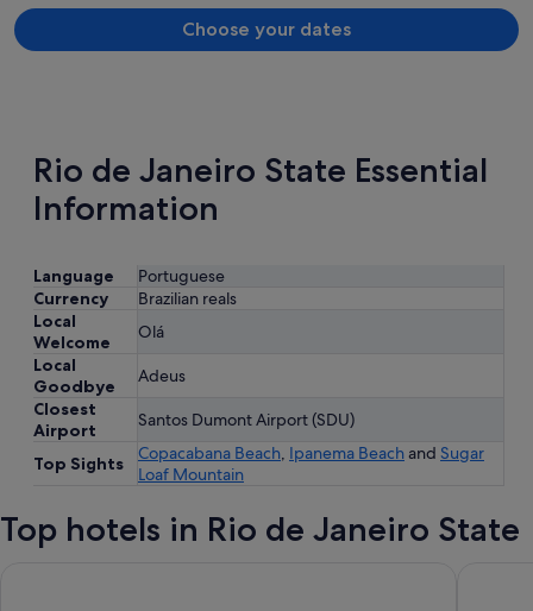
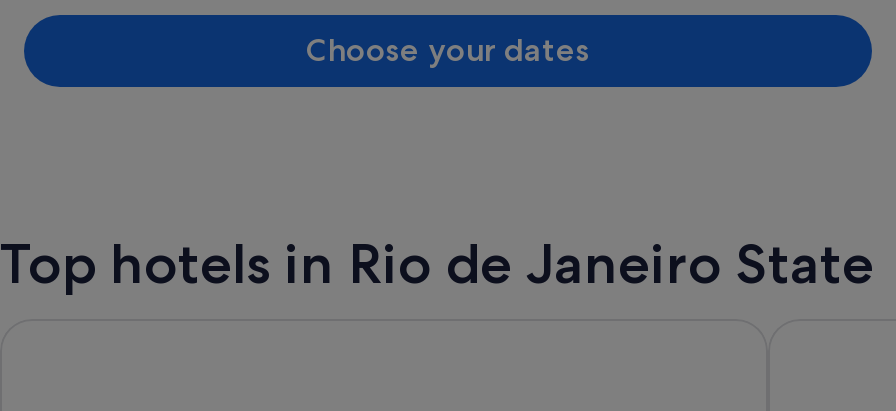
- Rio de Janeiro State Essential
- Information
- Language
- Portuguese
- Currency
- Brazilian reals
- Local
- Welcome
- Olá
- Local
- Goodbye
- Adeus
- Closest
- Airport
- Santos Dumont Airport (SDU)
- Top Sights
- Copacabana Beach, Ipanema Beach and Sugar
- Loaf Mountain
